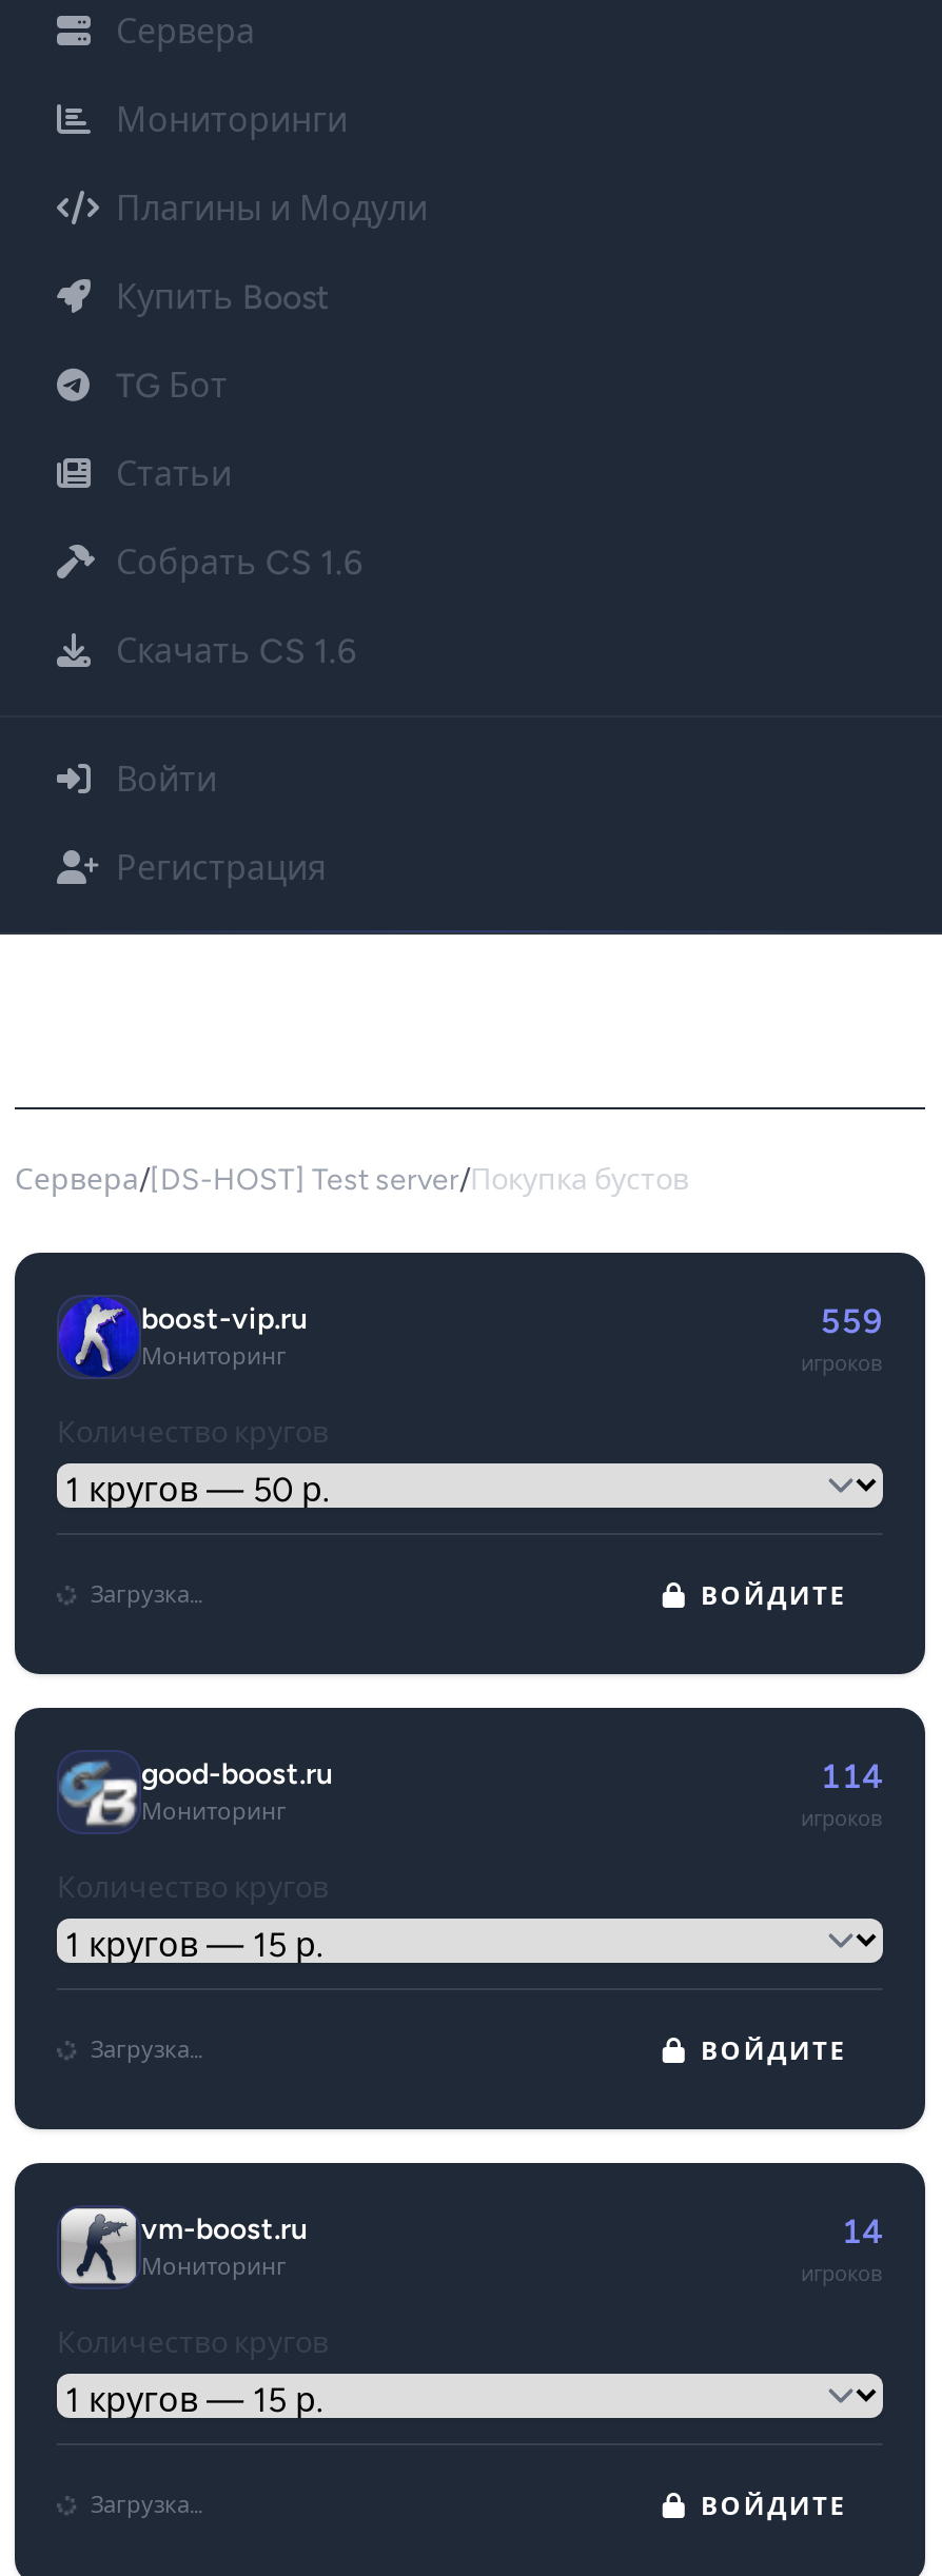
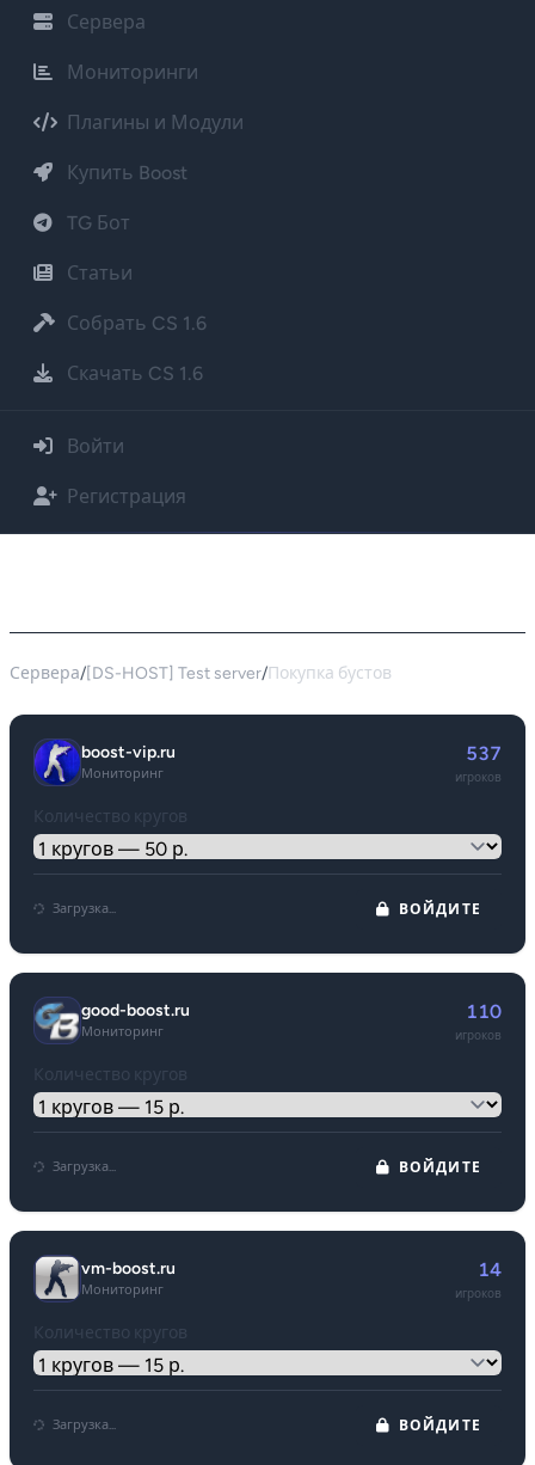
- 559
+ 537

- 114
+ 110
